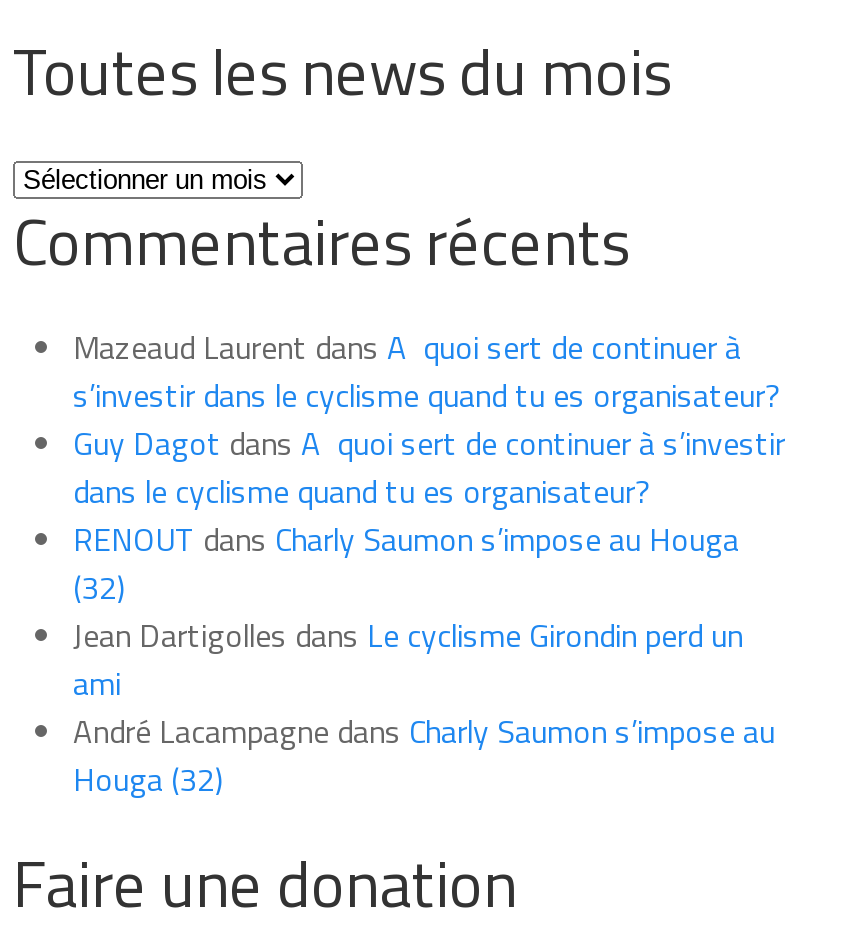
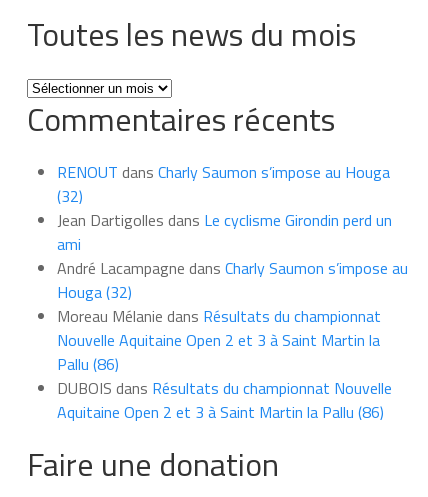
- Mazeaud Laurent dans A quoi sert de continuer à
- s’investir dans le cyclisme quand tu es organisateur?
- Guy Dagot dans A quoi sert de continuer à s’investir
- dans le cyclisme quand tu es organisateur?

moved up: RENOUT dans Charly Saumon s’impose au Houga | (32) | Jean Dartigolles dans Le cyclisme Girondin perd un | ami | André Lacampagne dans Charly Saumon s’impose au | Houga (32)

+ Moreau Mélanie dans Résultats du championnat
+ Nouvelle Aquitaine Open 2 et 3 à Saint Martin la
+ Pallu (86)
+ DUBOIS dans Résultats du championnat Nouvelle
+ Aquitaine Open 2 et 3 à Saint Martin la Pallu (86)
